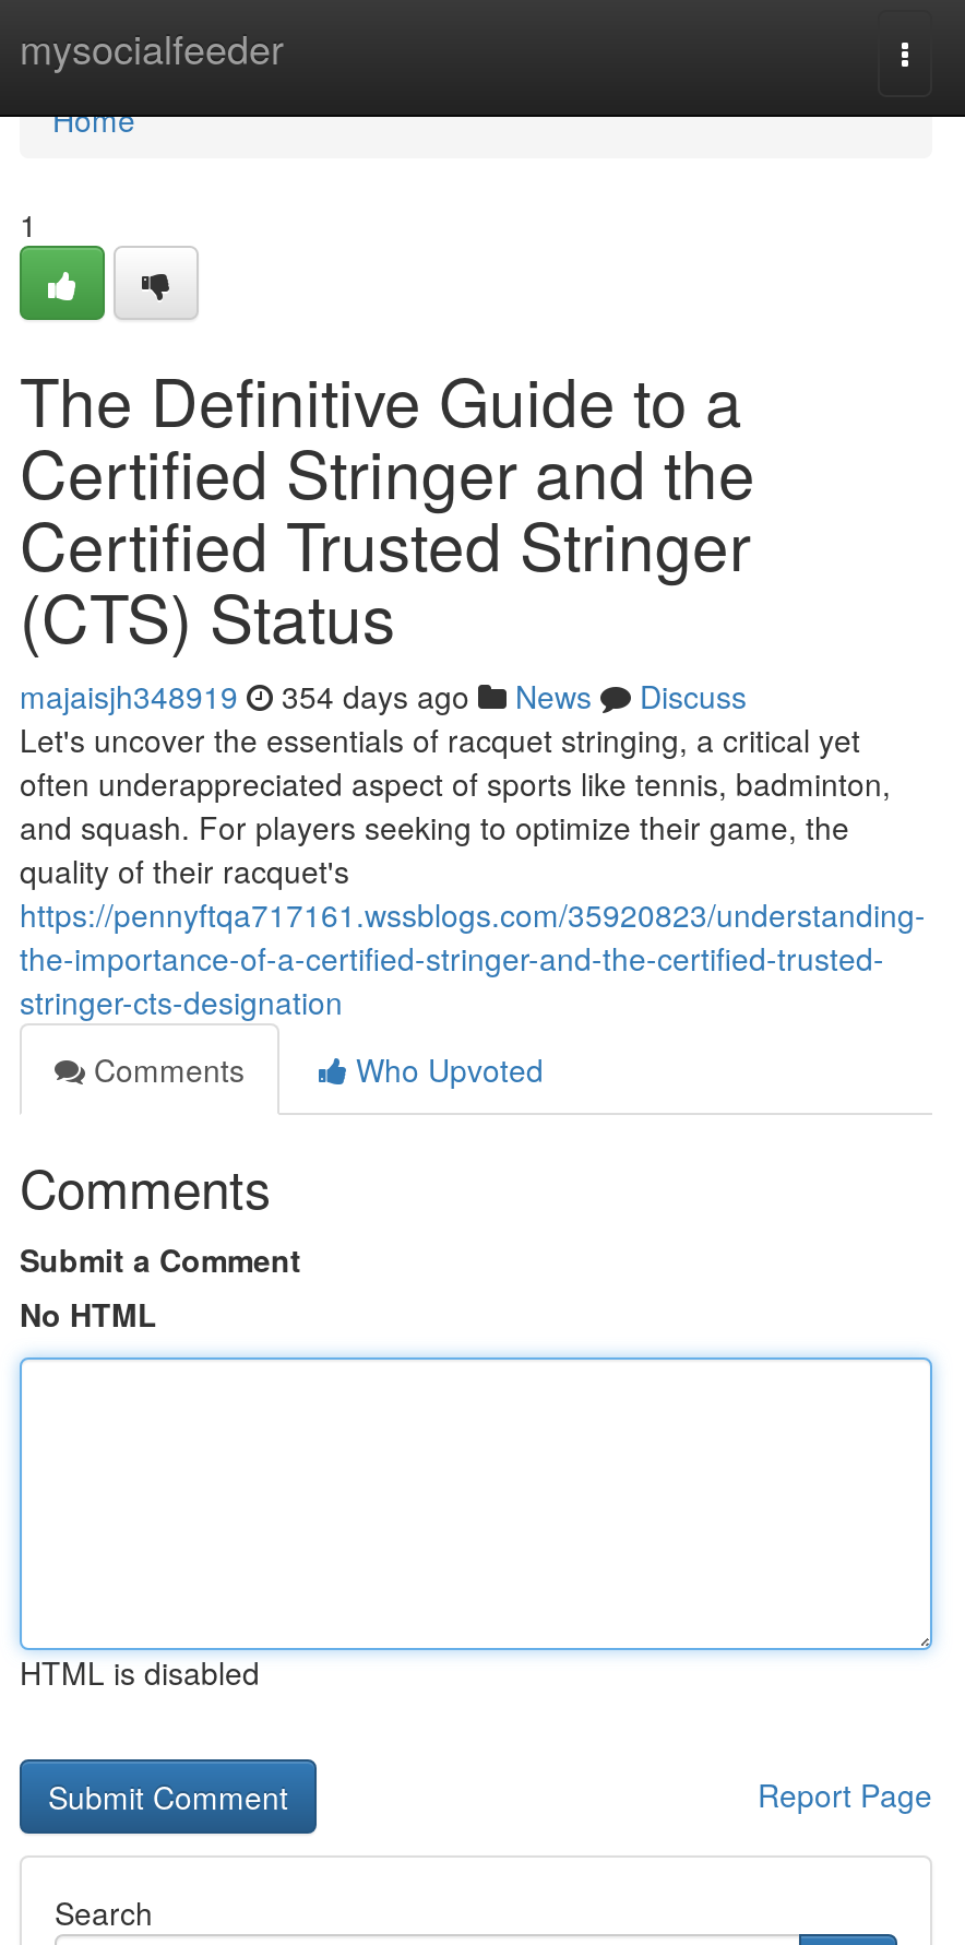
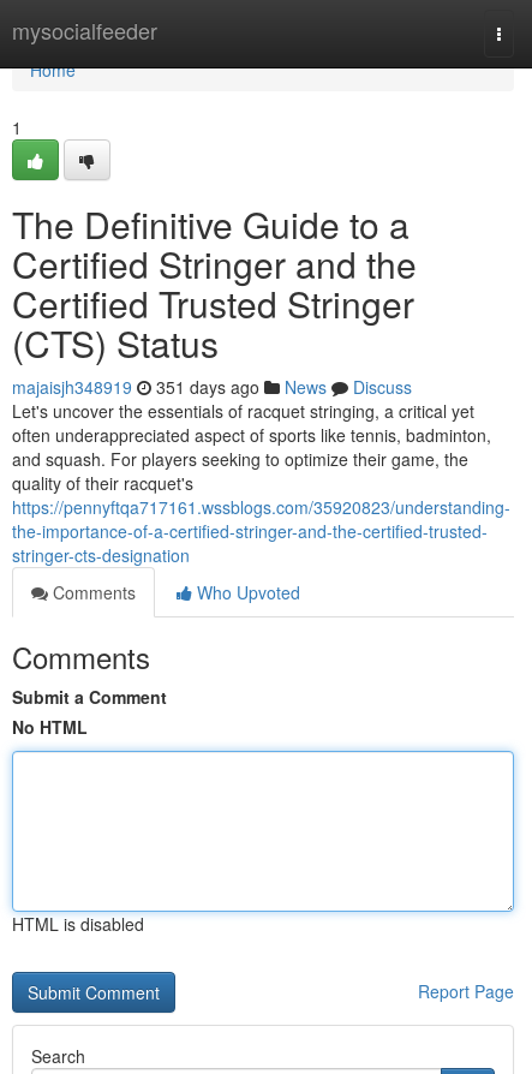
- majaisjh348919 354 days ago News Discuss
+ majaisjh348919 351 days ago News Discuss
